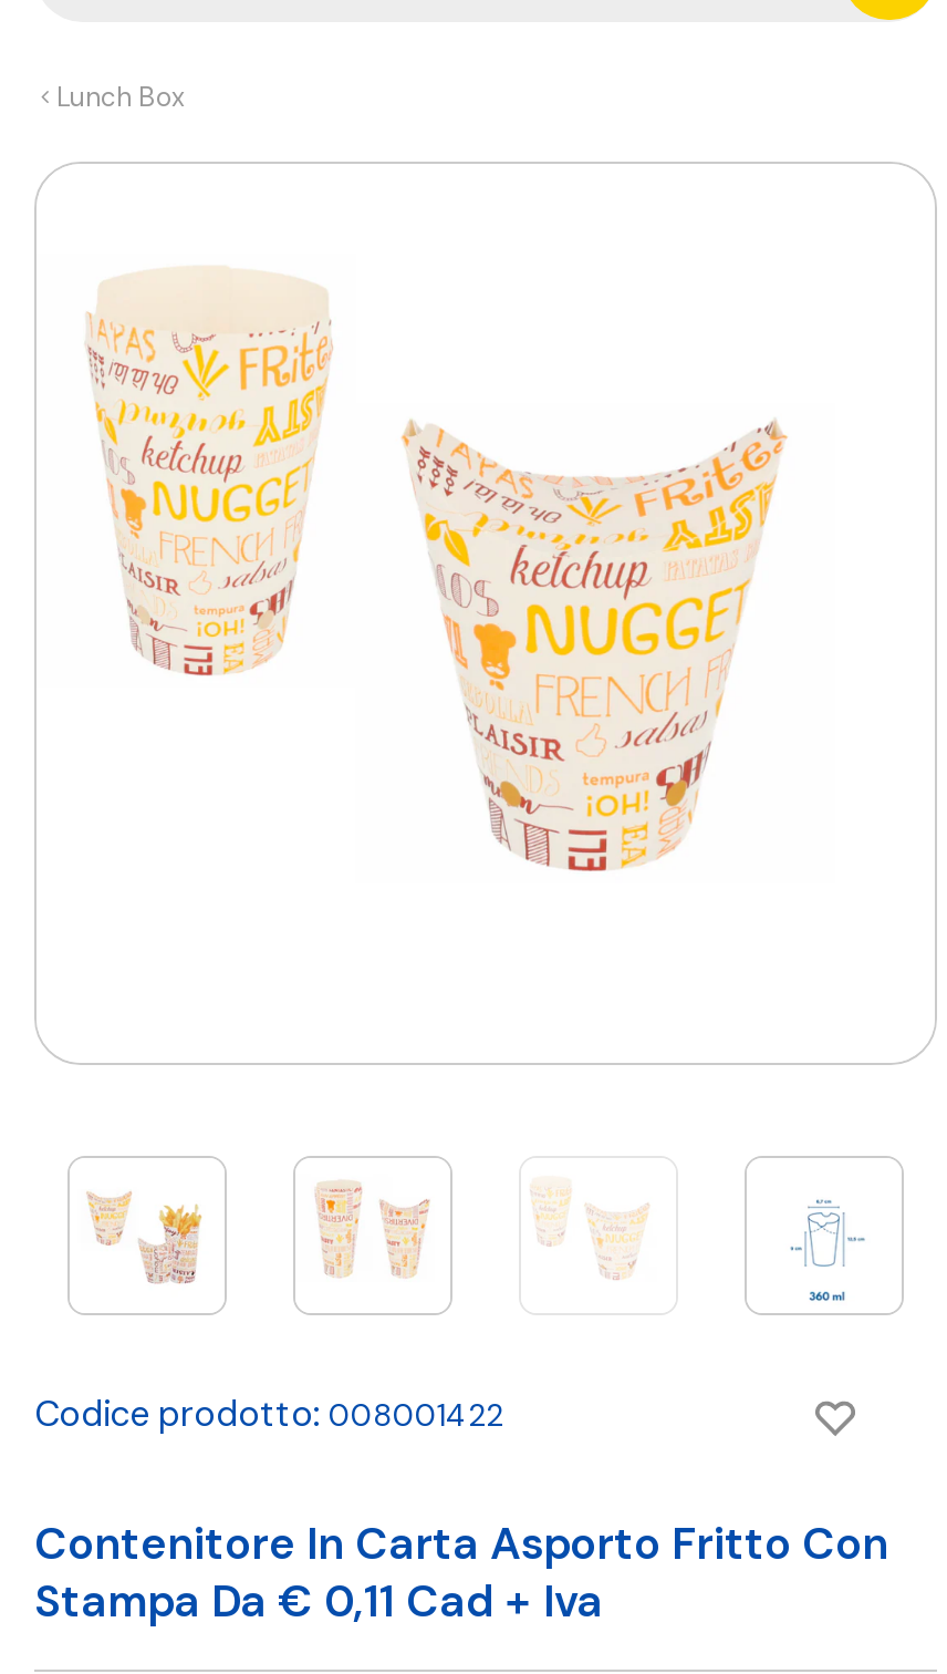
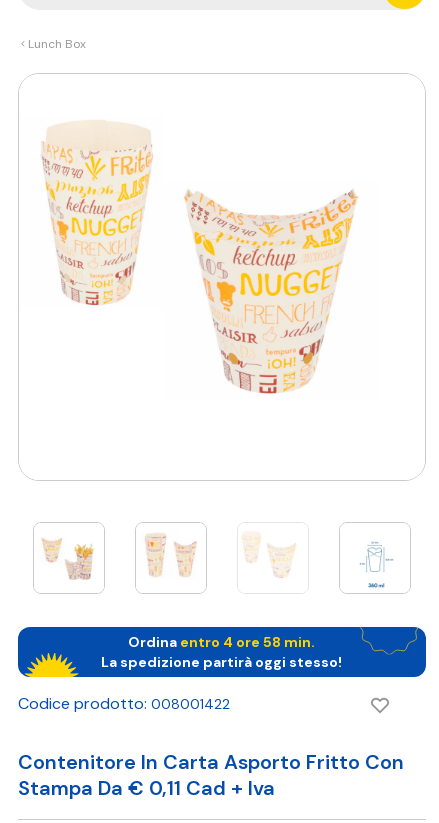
+ [image]
+ Ordina entro 4 ore 58 min.
+ La spedizione partirà oggi stesso!

+ [image]
